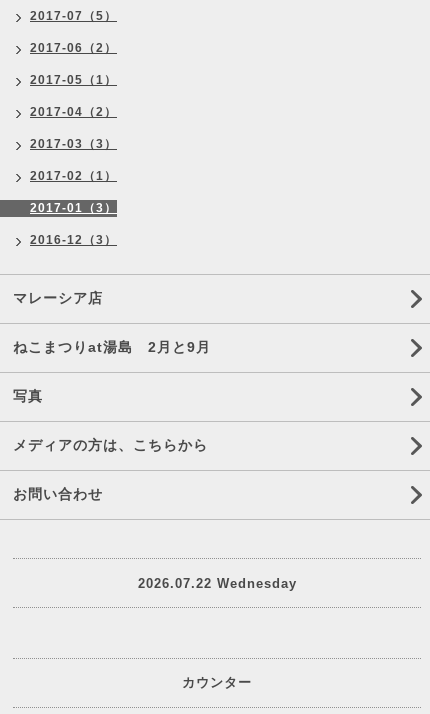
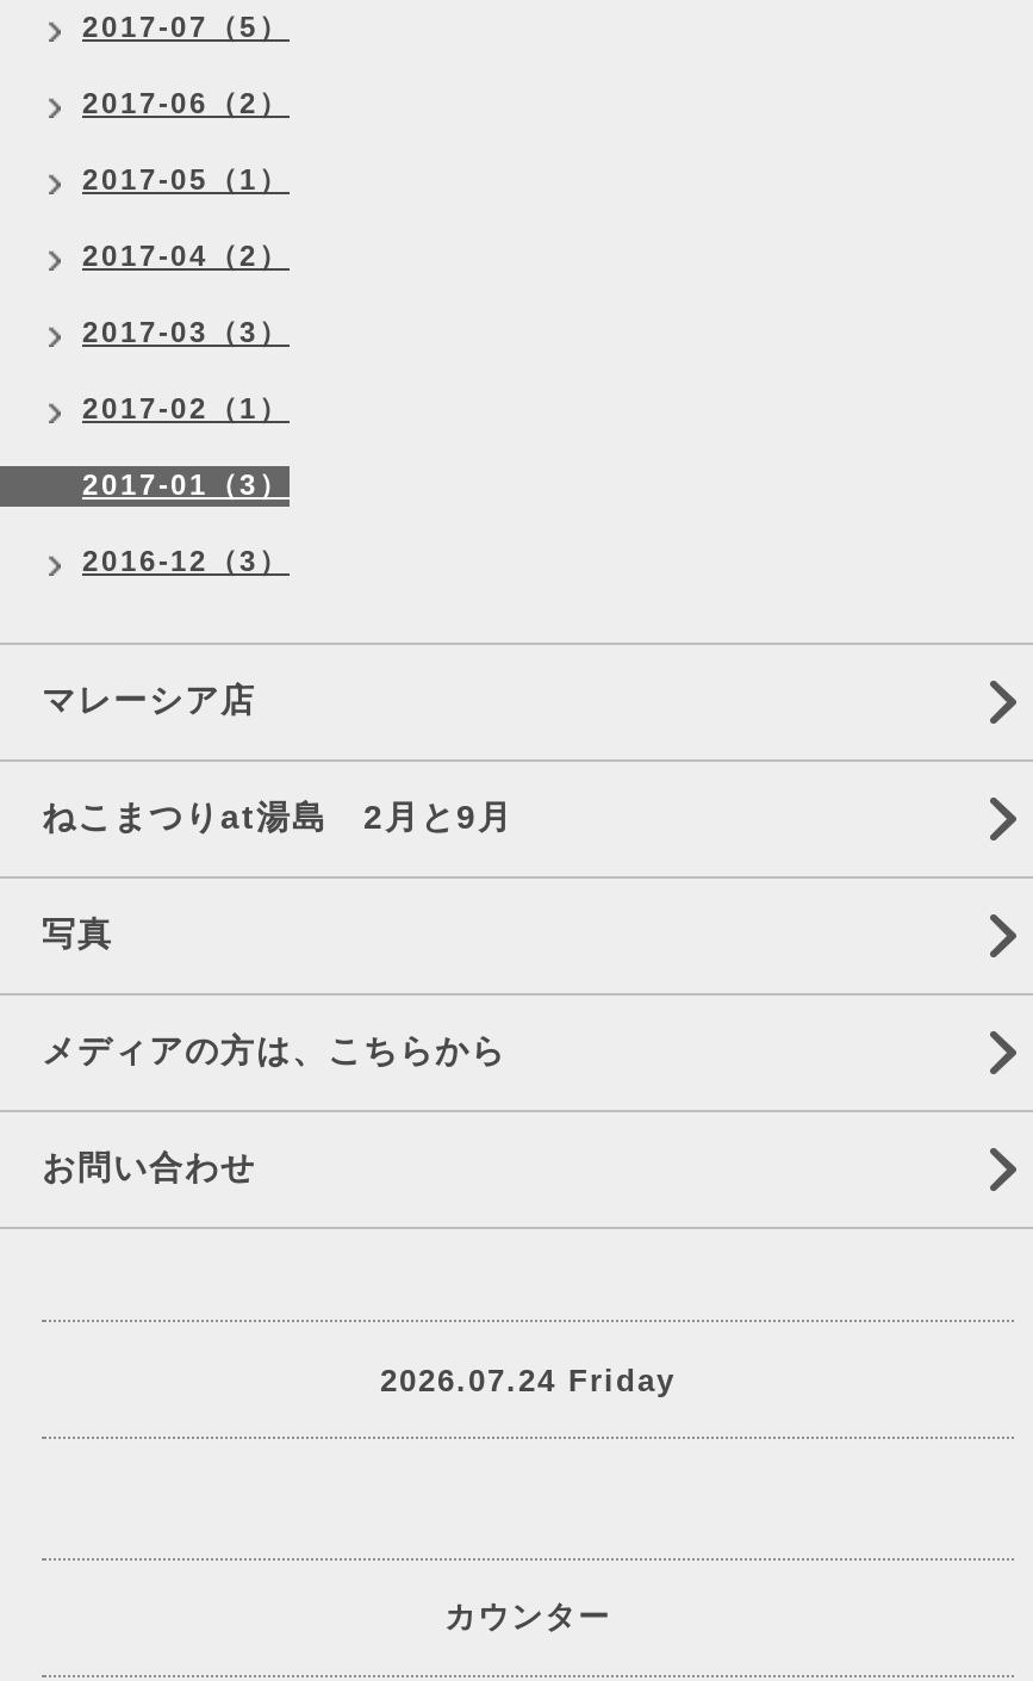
- 2026.07.22 Wednesday
+ 2026.07.24 Friday
